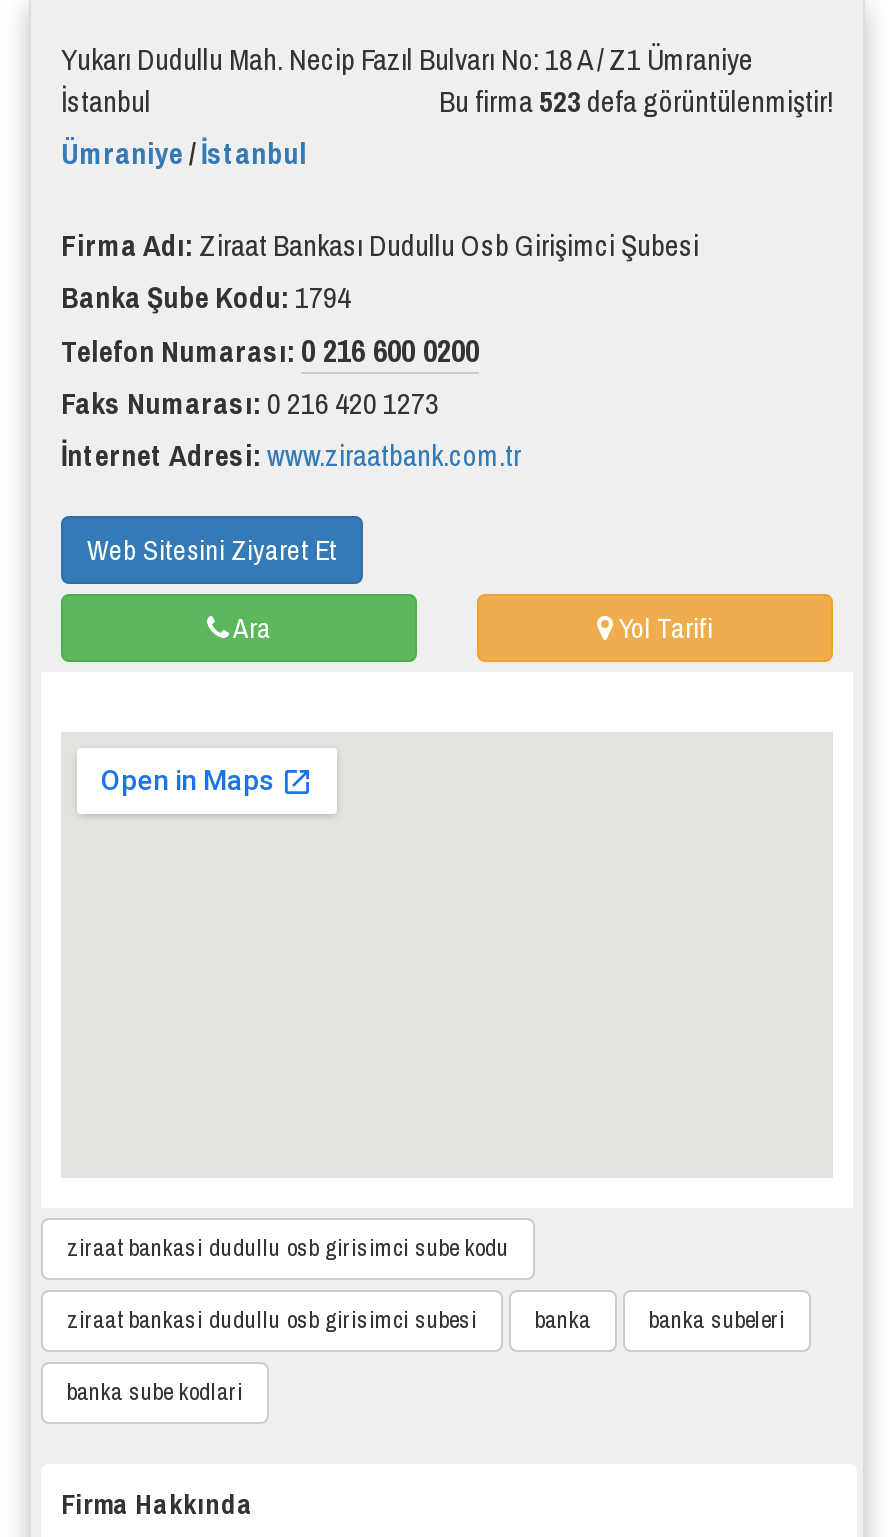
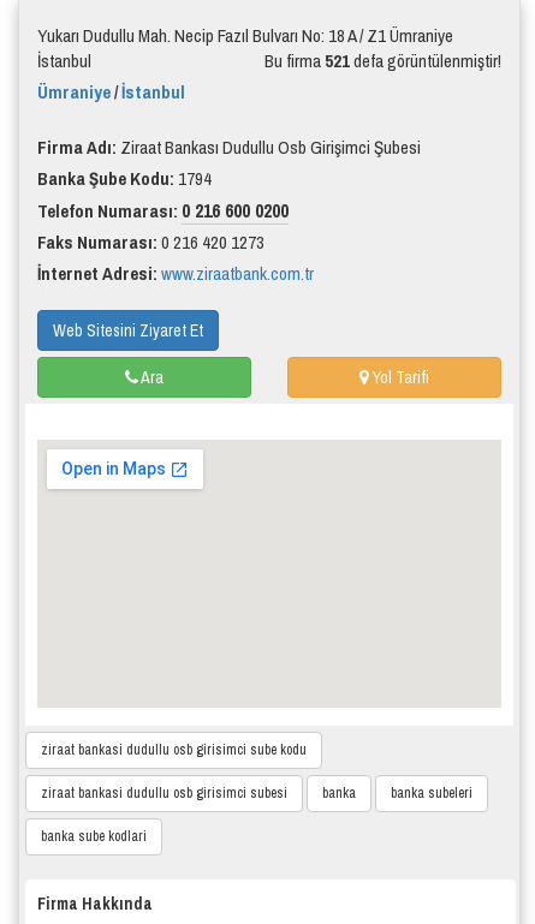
- Bu firma523 defa görüntülenmiştir!
+ Bu firma521 defa görüntülenmiştir!
